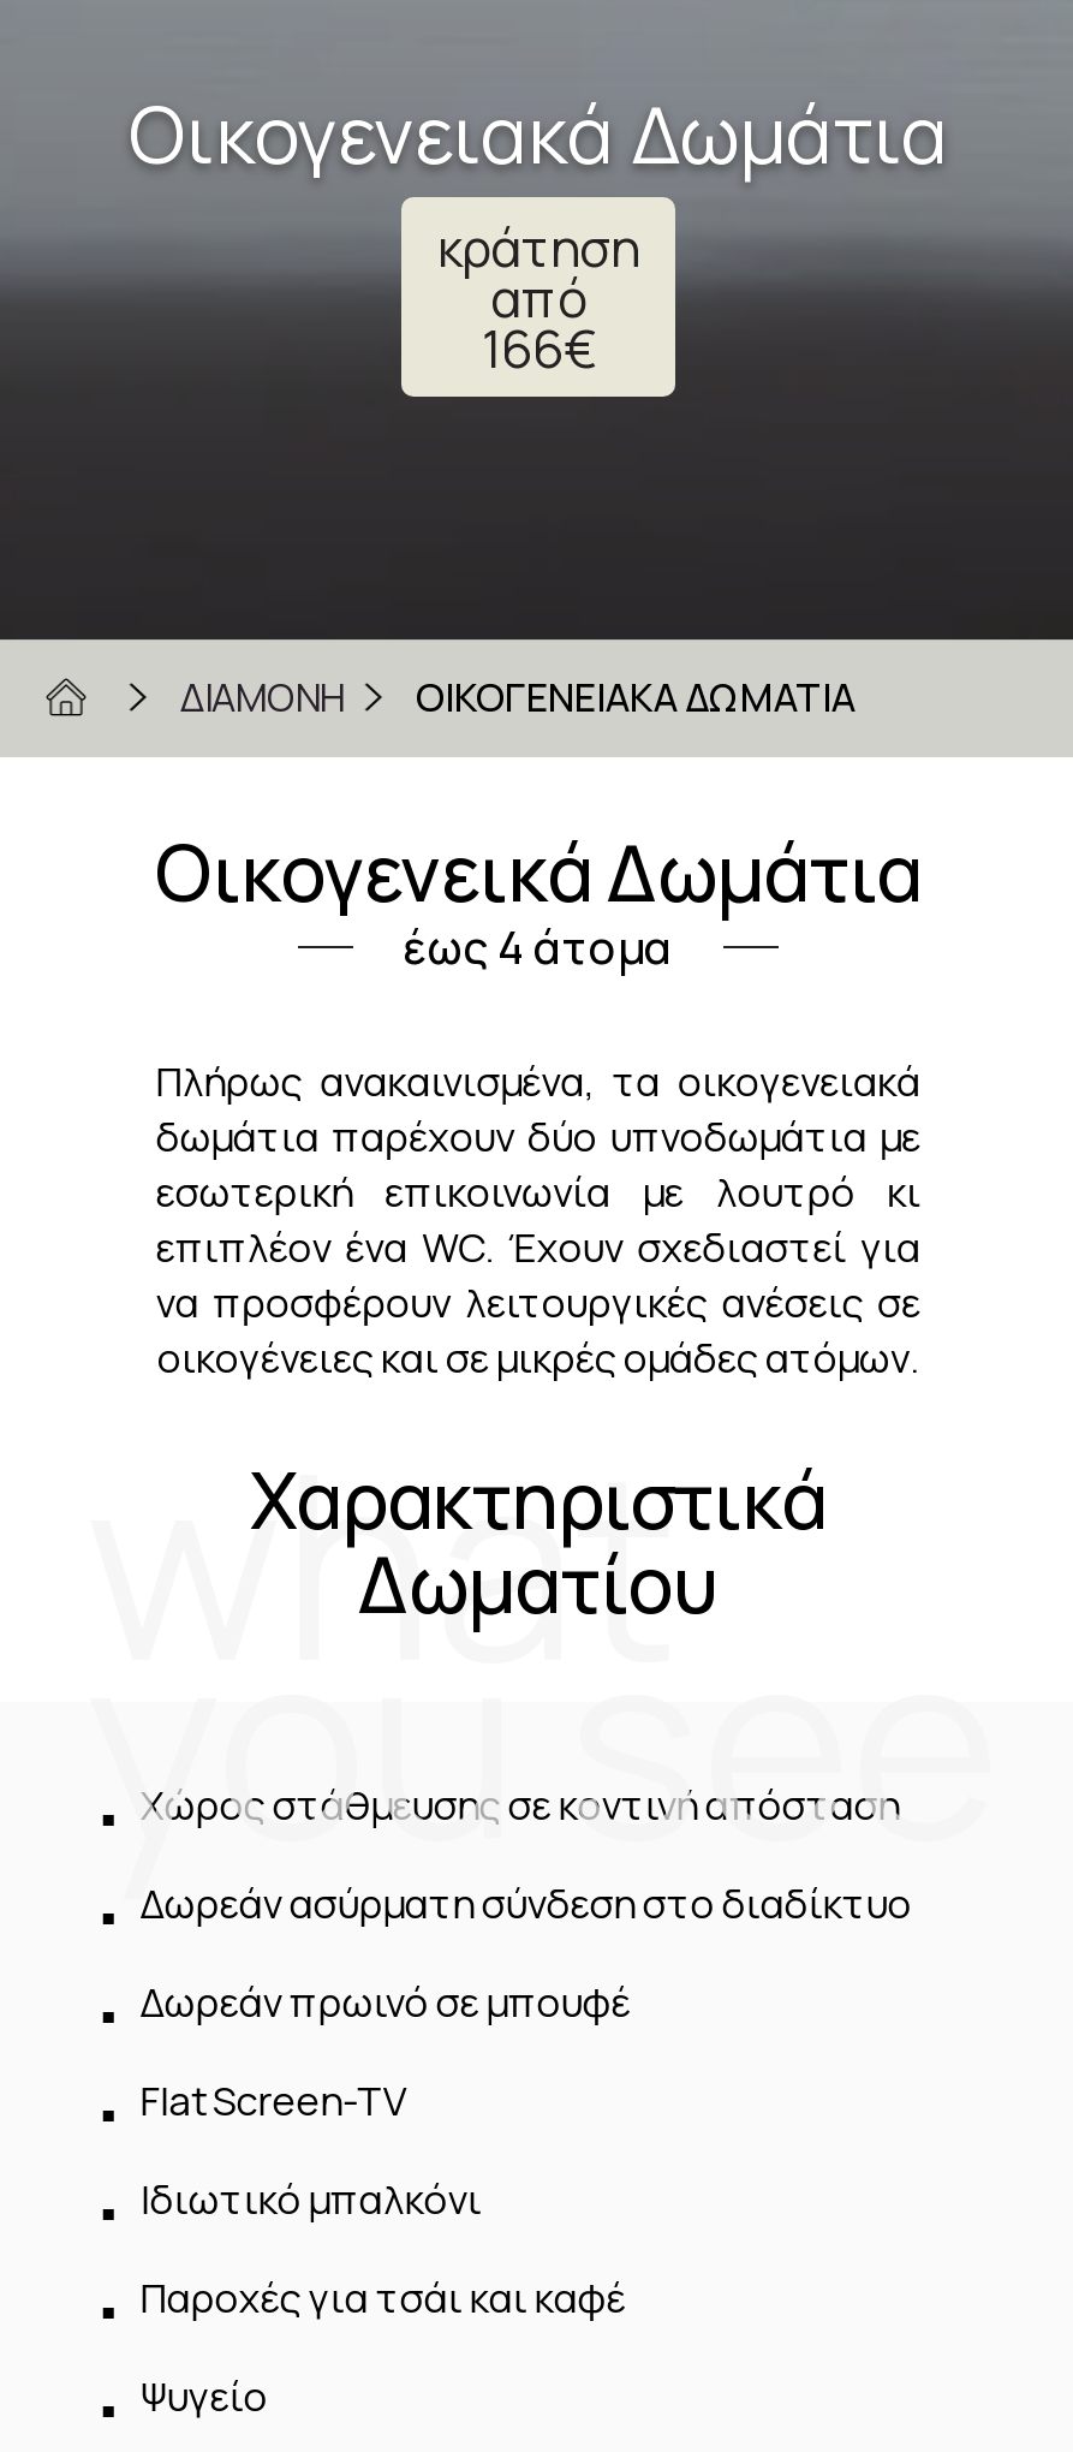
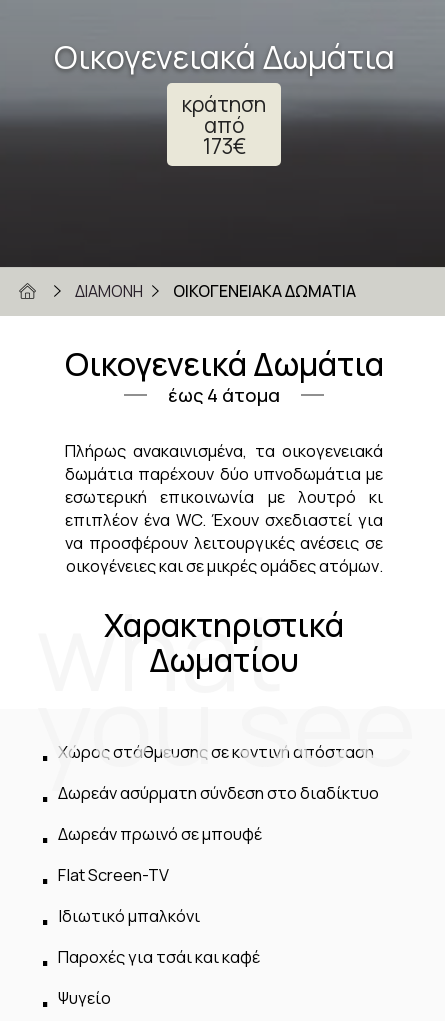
- 166€
+ 173€
